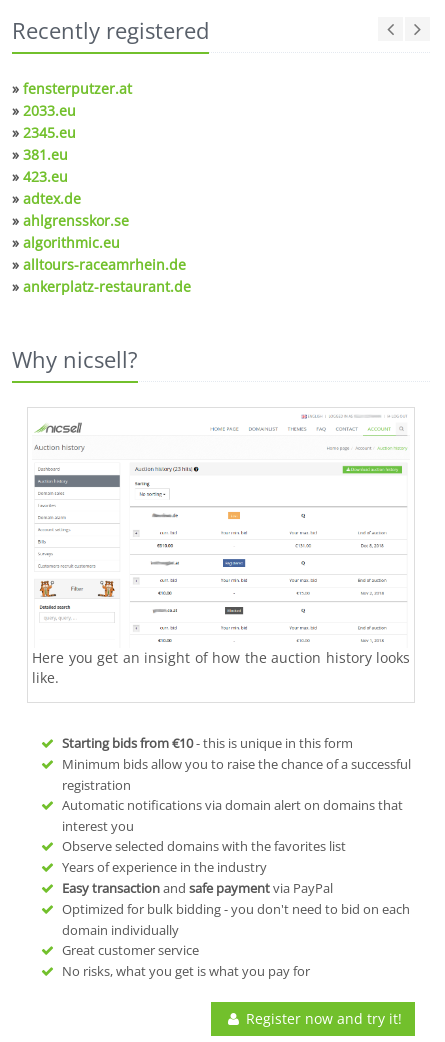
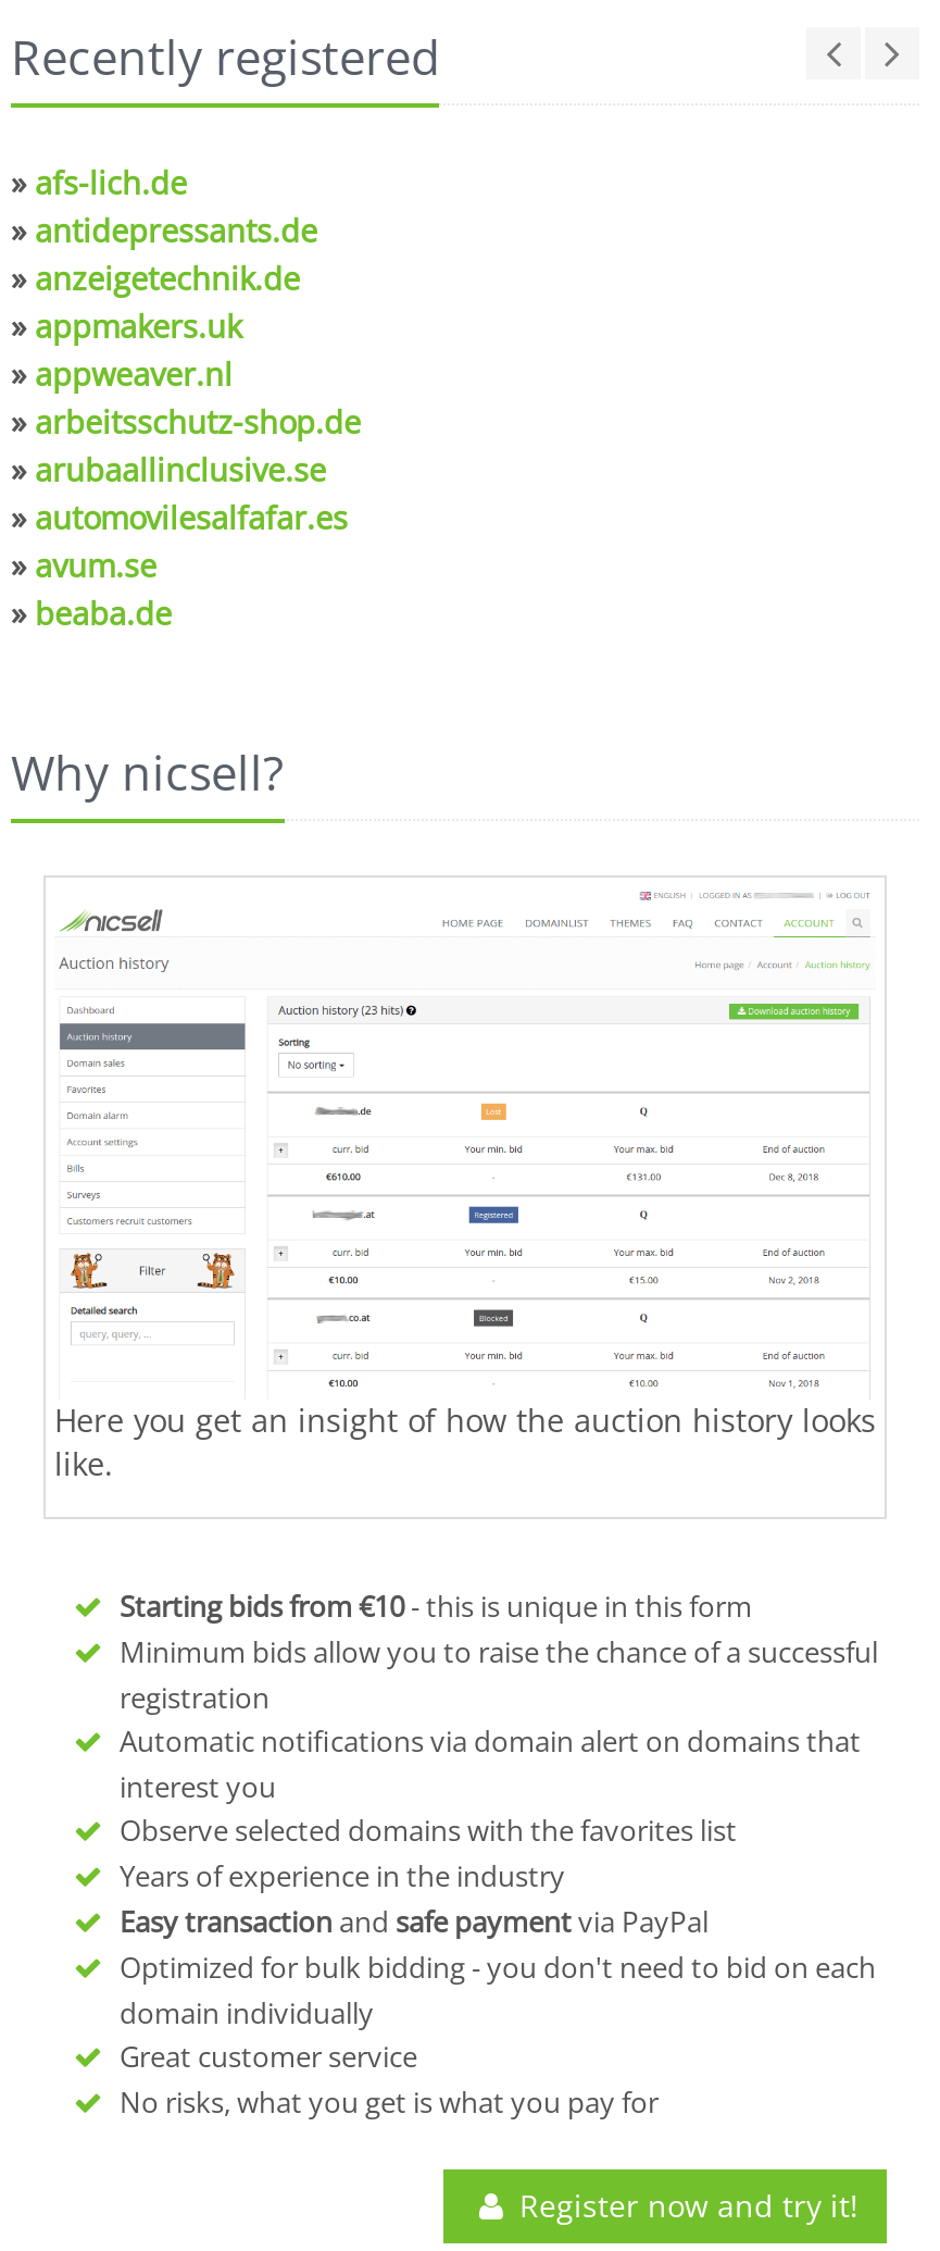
- » fensterputzer.at
- » 2033.eu
- » 2345.eu
- » 381.eu
- » 423.eu
- » adtex.de
- » ahlgrensskor.se
- » algorithmic.eu
- » alltours-raceamrhein.de
- » ankerplatz-restaurant.de
+ » afs-lich.de
+ » antidepressants.de
+ » anzeigetechnik.de
+ » appmakers.uk
+ » appweaver.nl
+ » arbeitsschutz-shop.de
+ » arubaallinclusive.se
+ » automovilesalfafar.es
+ » avum.se
+ » beaba.de
